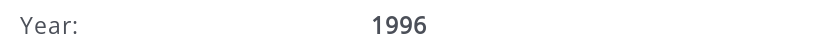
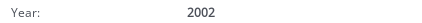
- 1996
+ 2002
